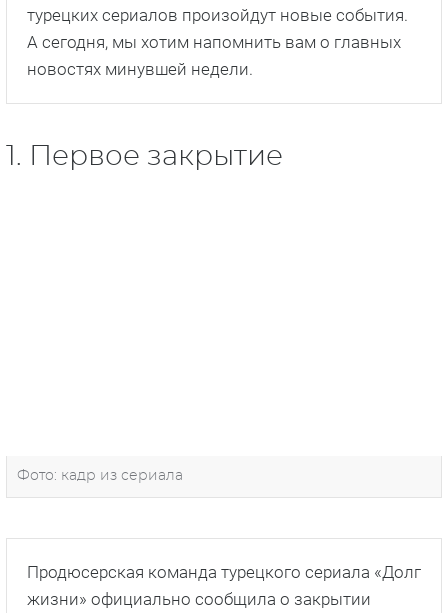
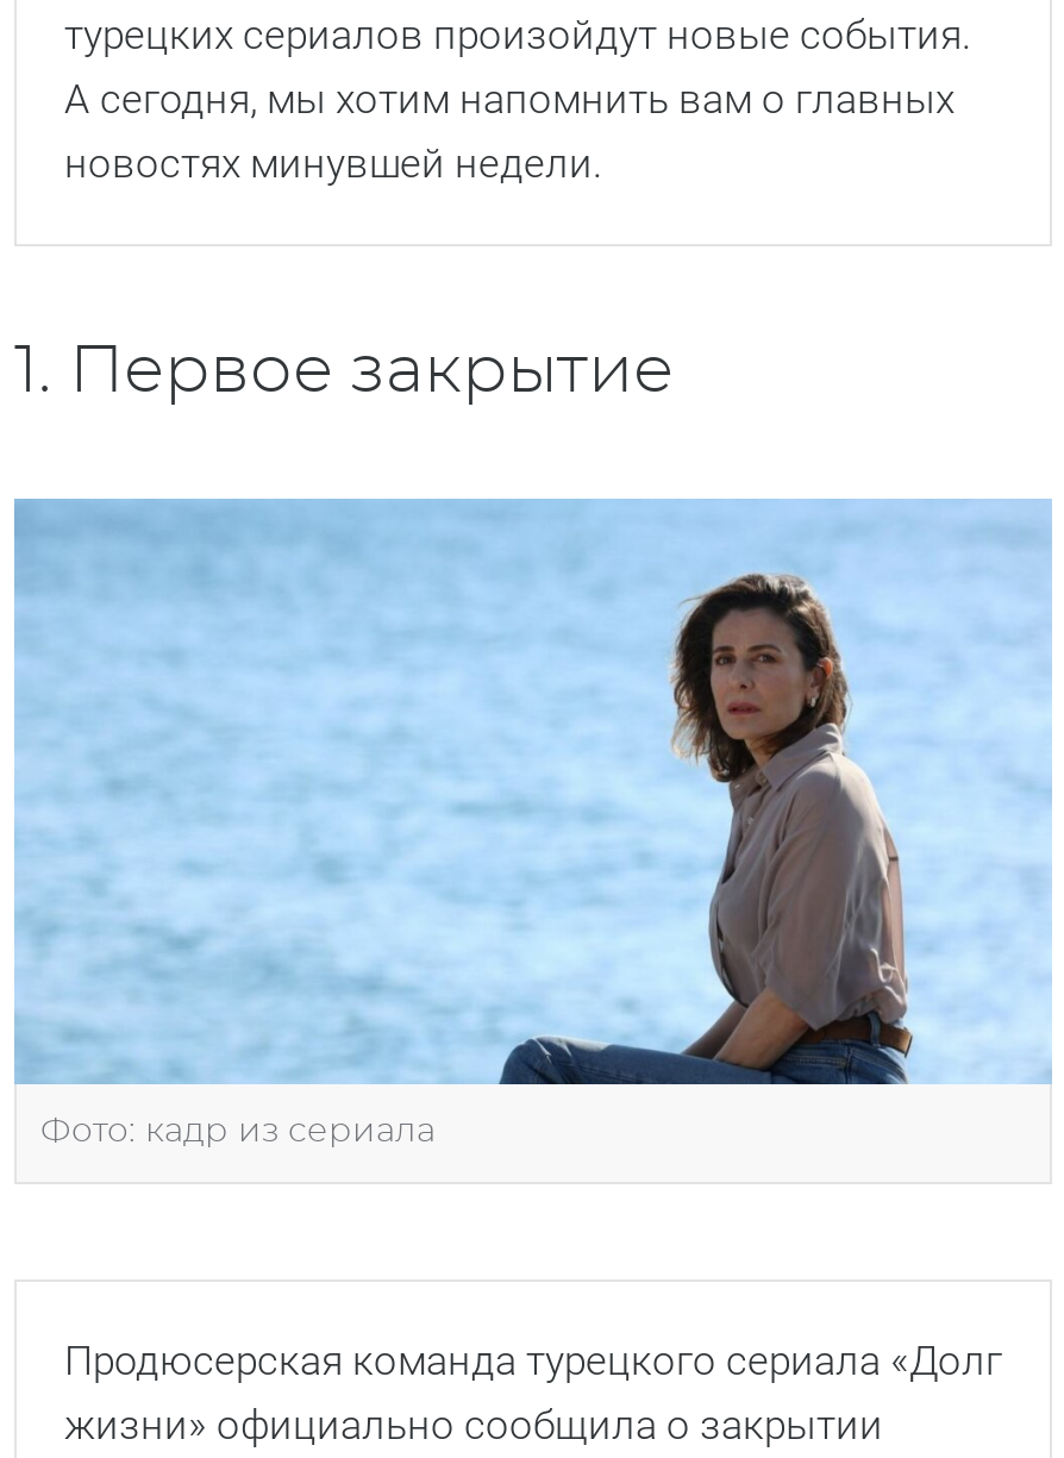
+ [image]
